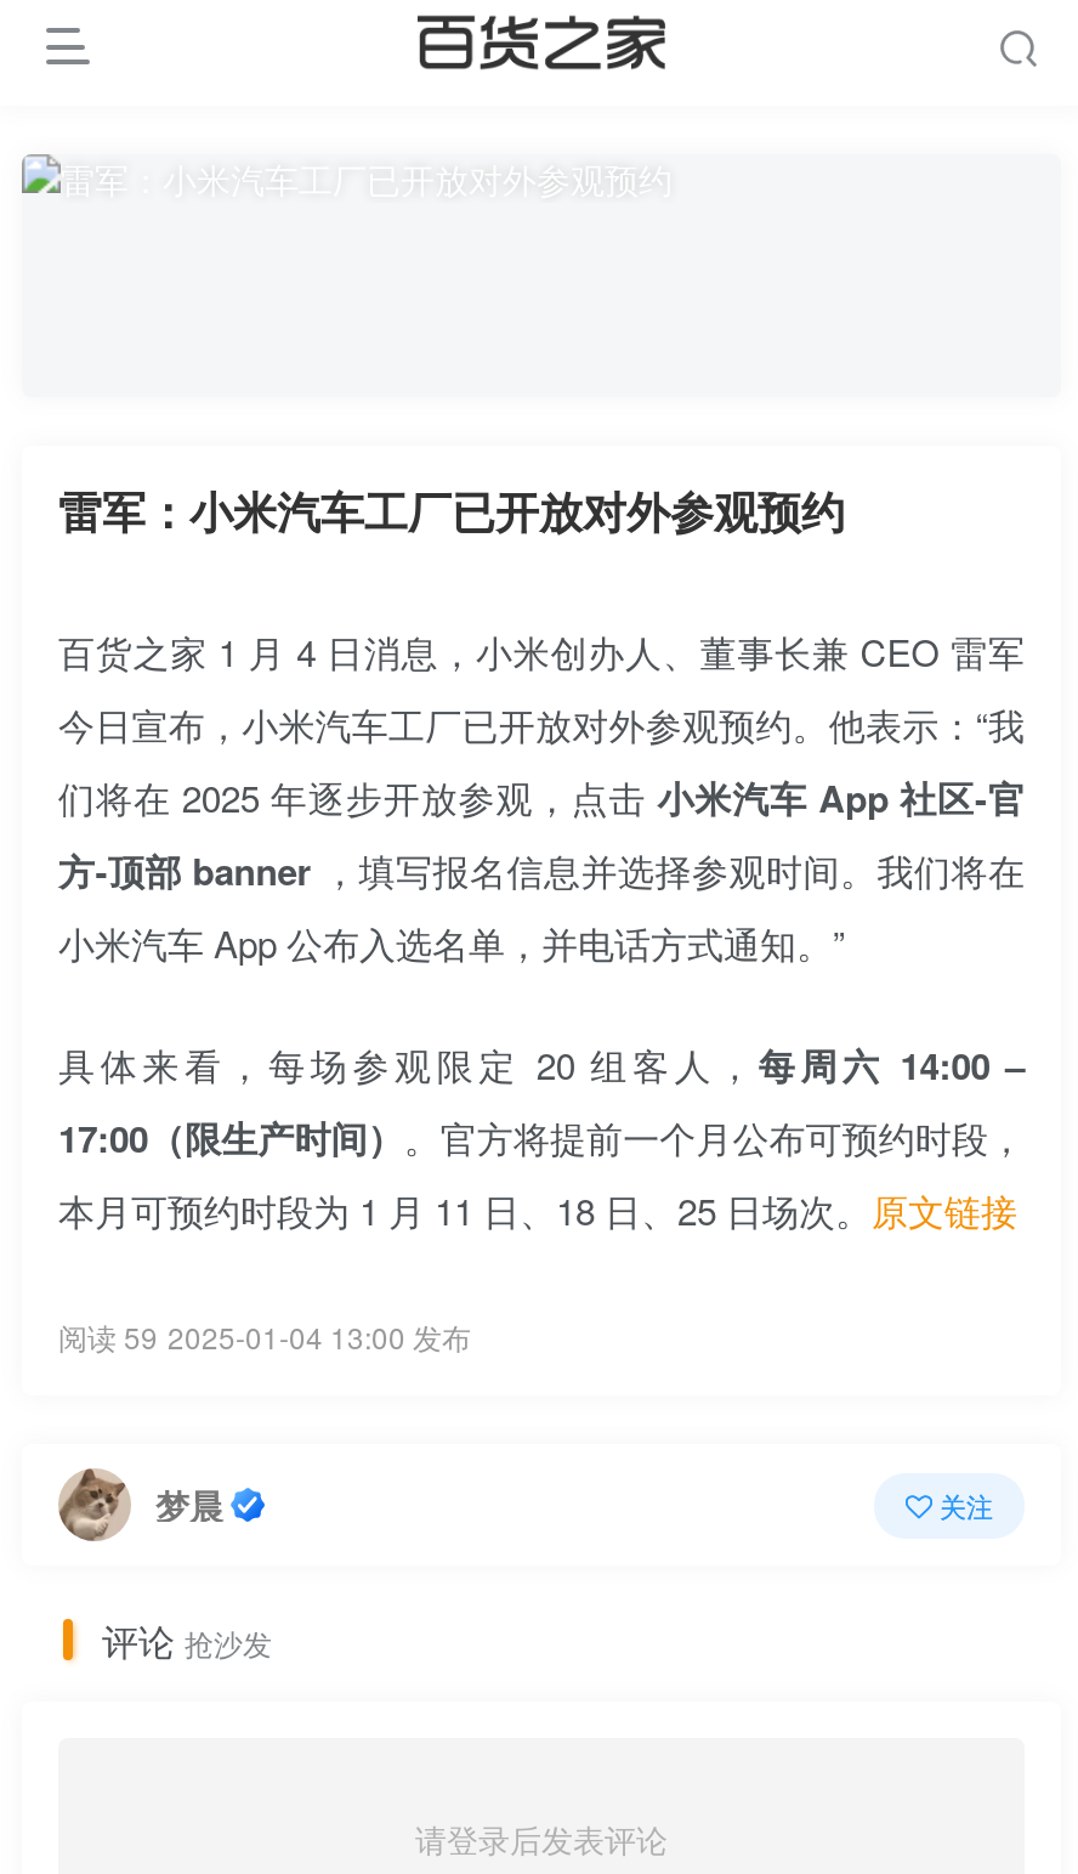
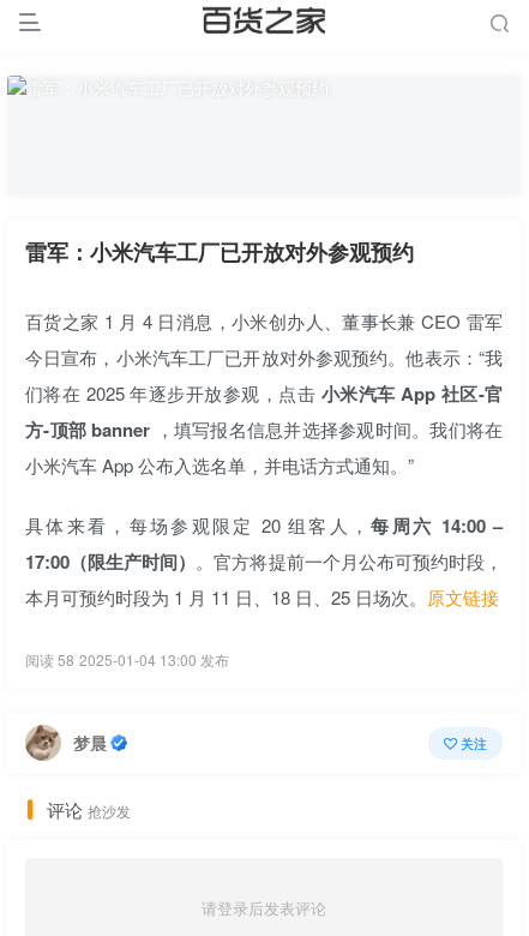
- 阅读 59 2025-01-04 13:00 发布
+ 阅读 58 2025-01-04 13:00 发布
